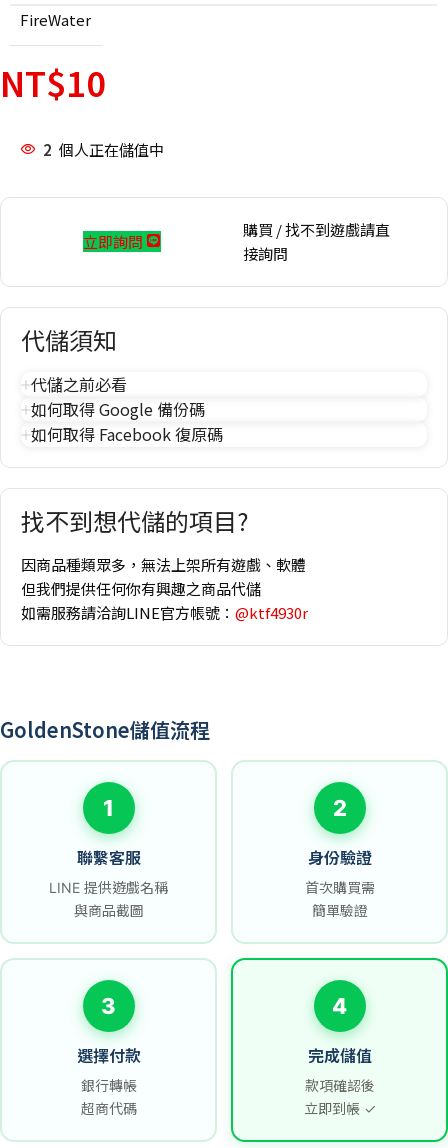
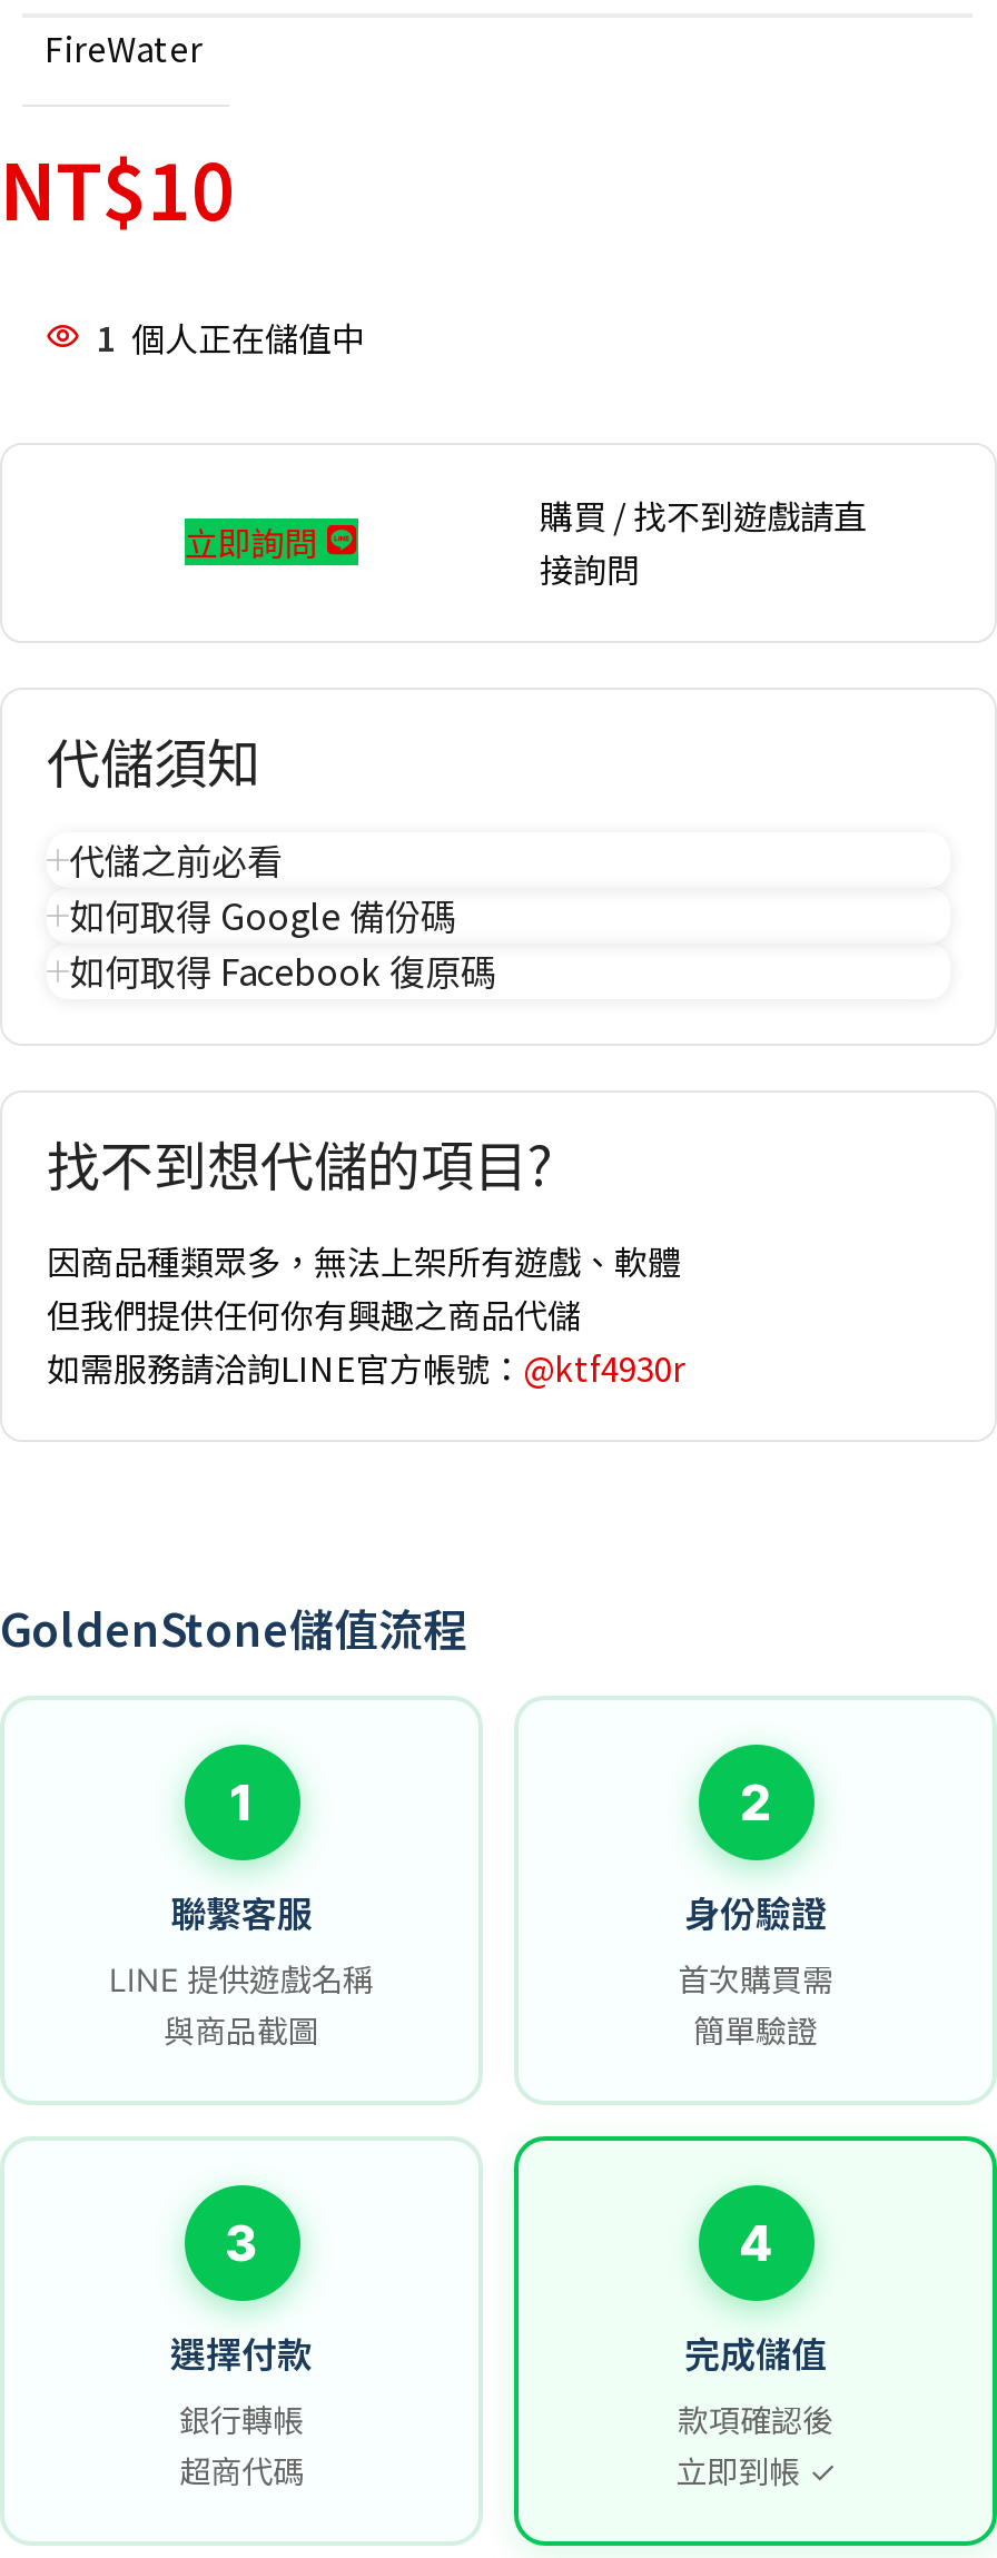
- 2 個人正在儲值中
+ 1 個人正在儲值中
